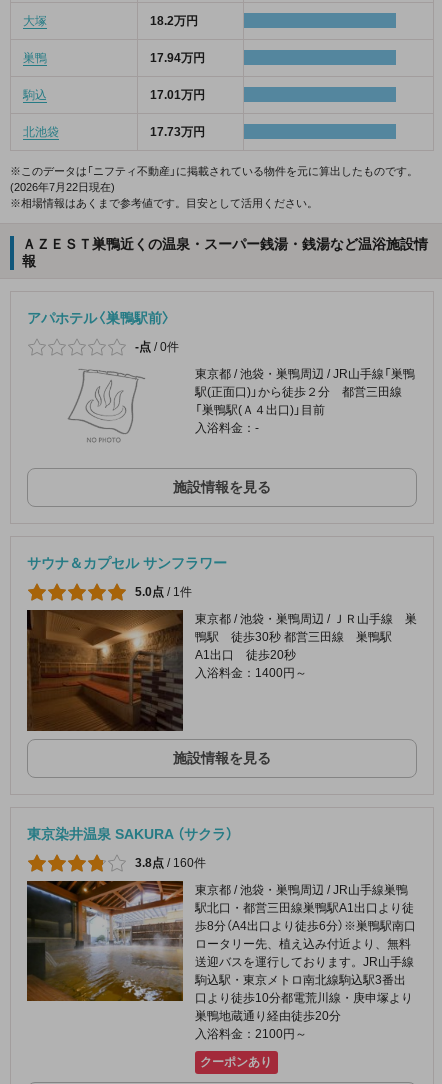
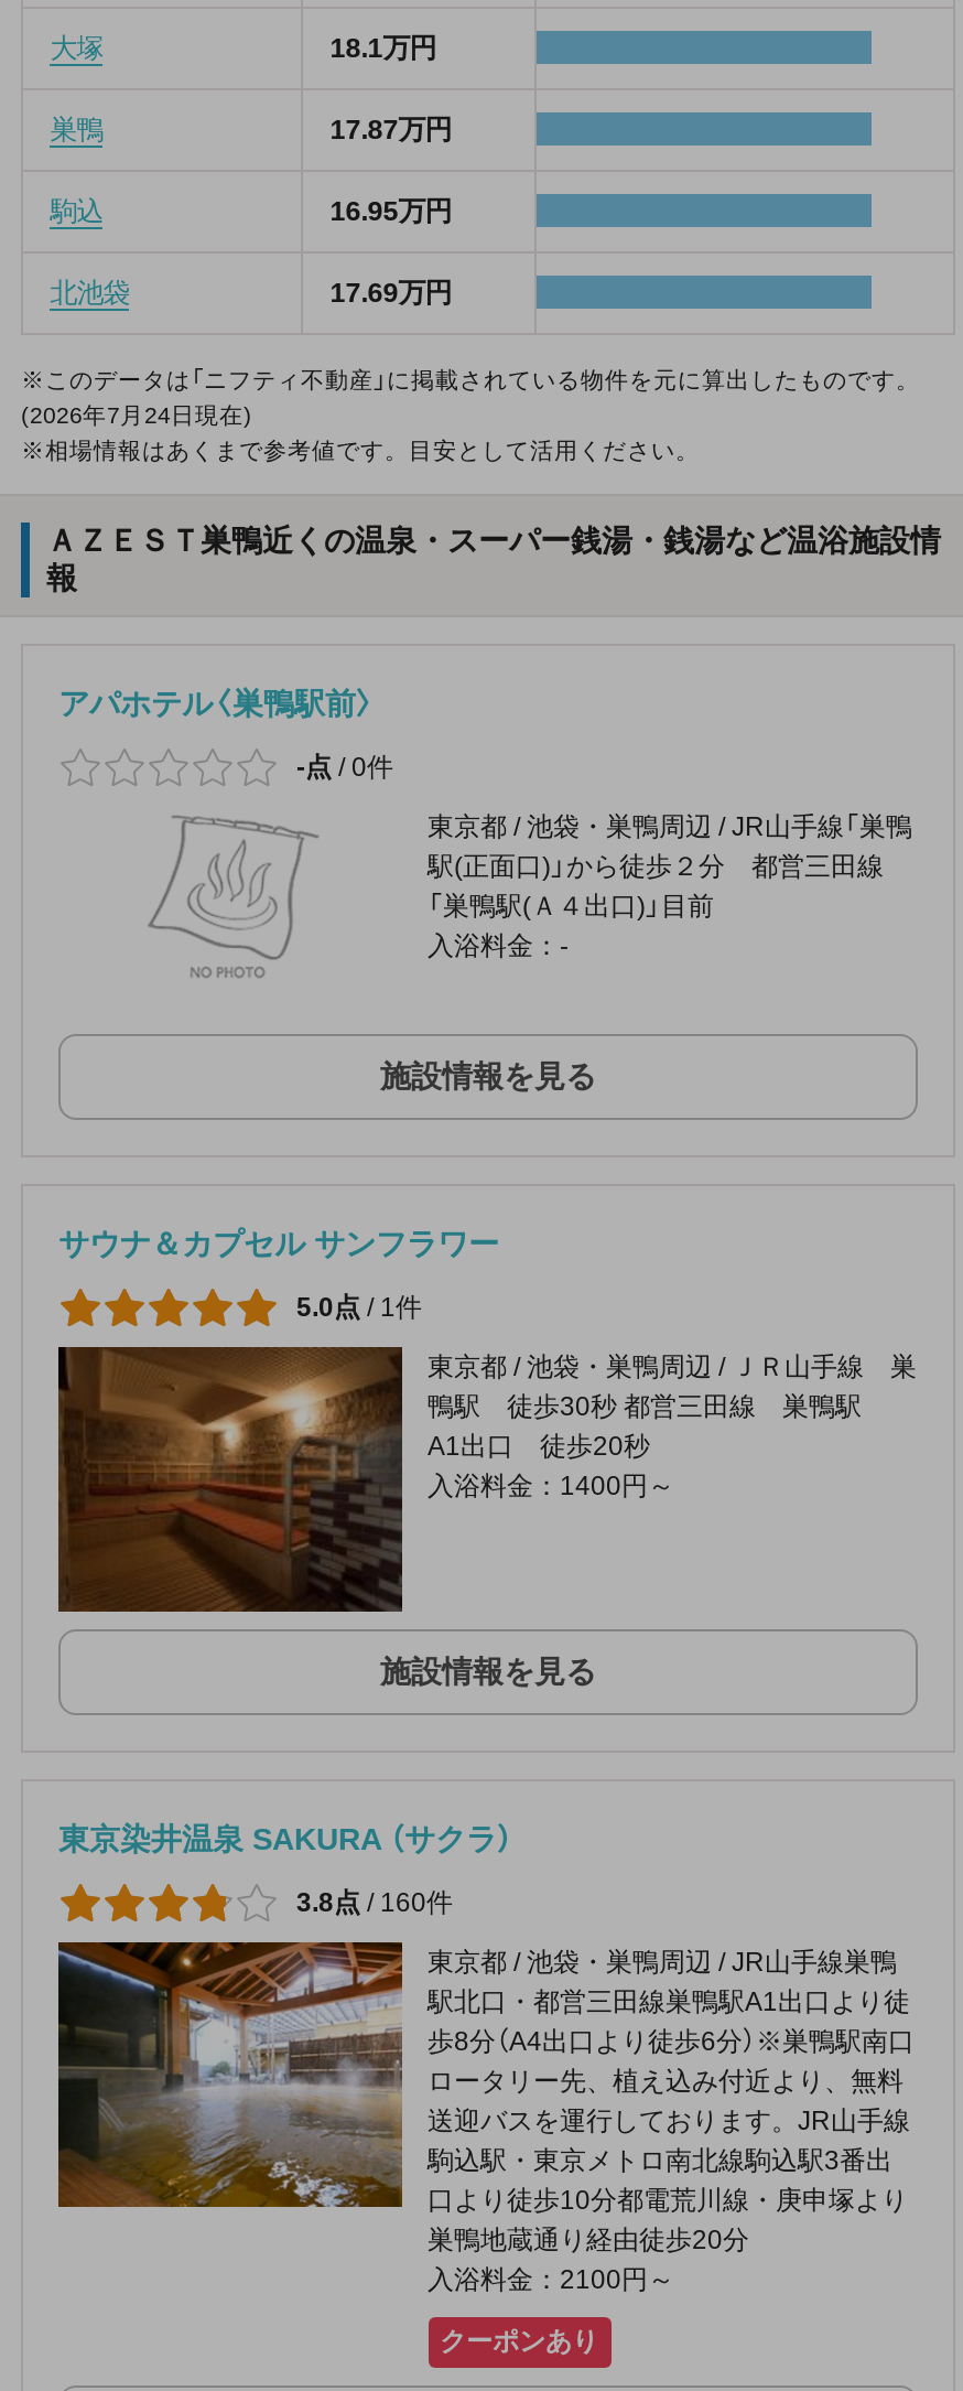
- 18.2万円
+ 18.1万円

- 17.94万円
+ 17.87万円

- 17.01万円
+ 16.95万円

- 17.73万円
+ 17.69万円

- (2026年7月22日現在)
+ (2026年7月24日現在)
